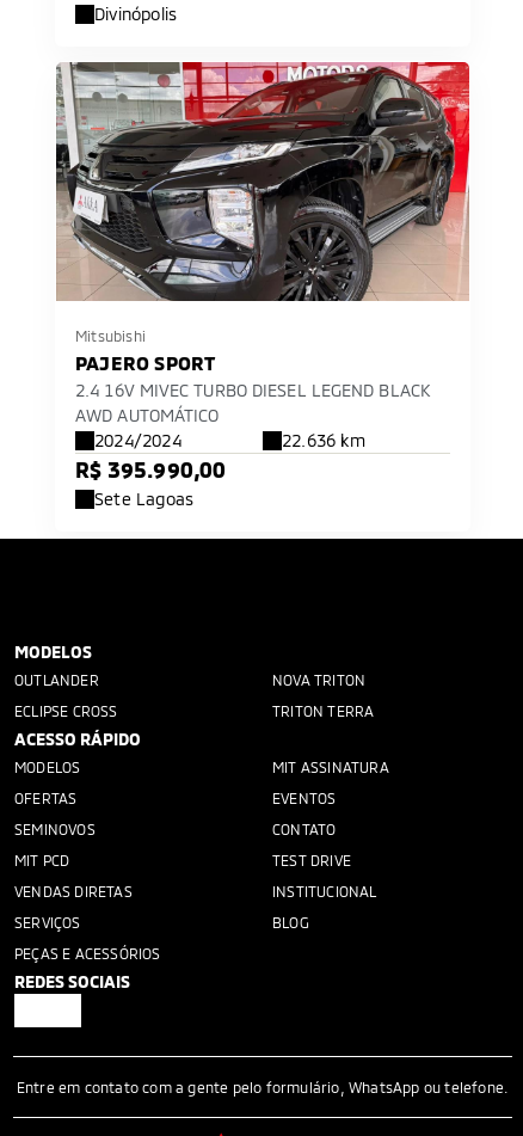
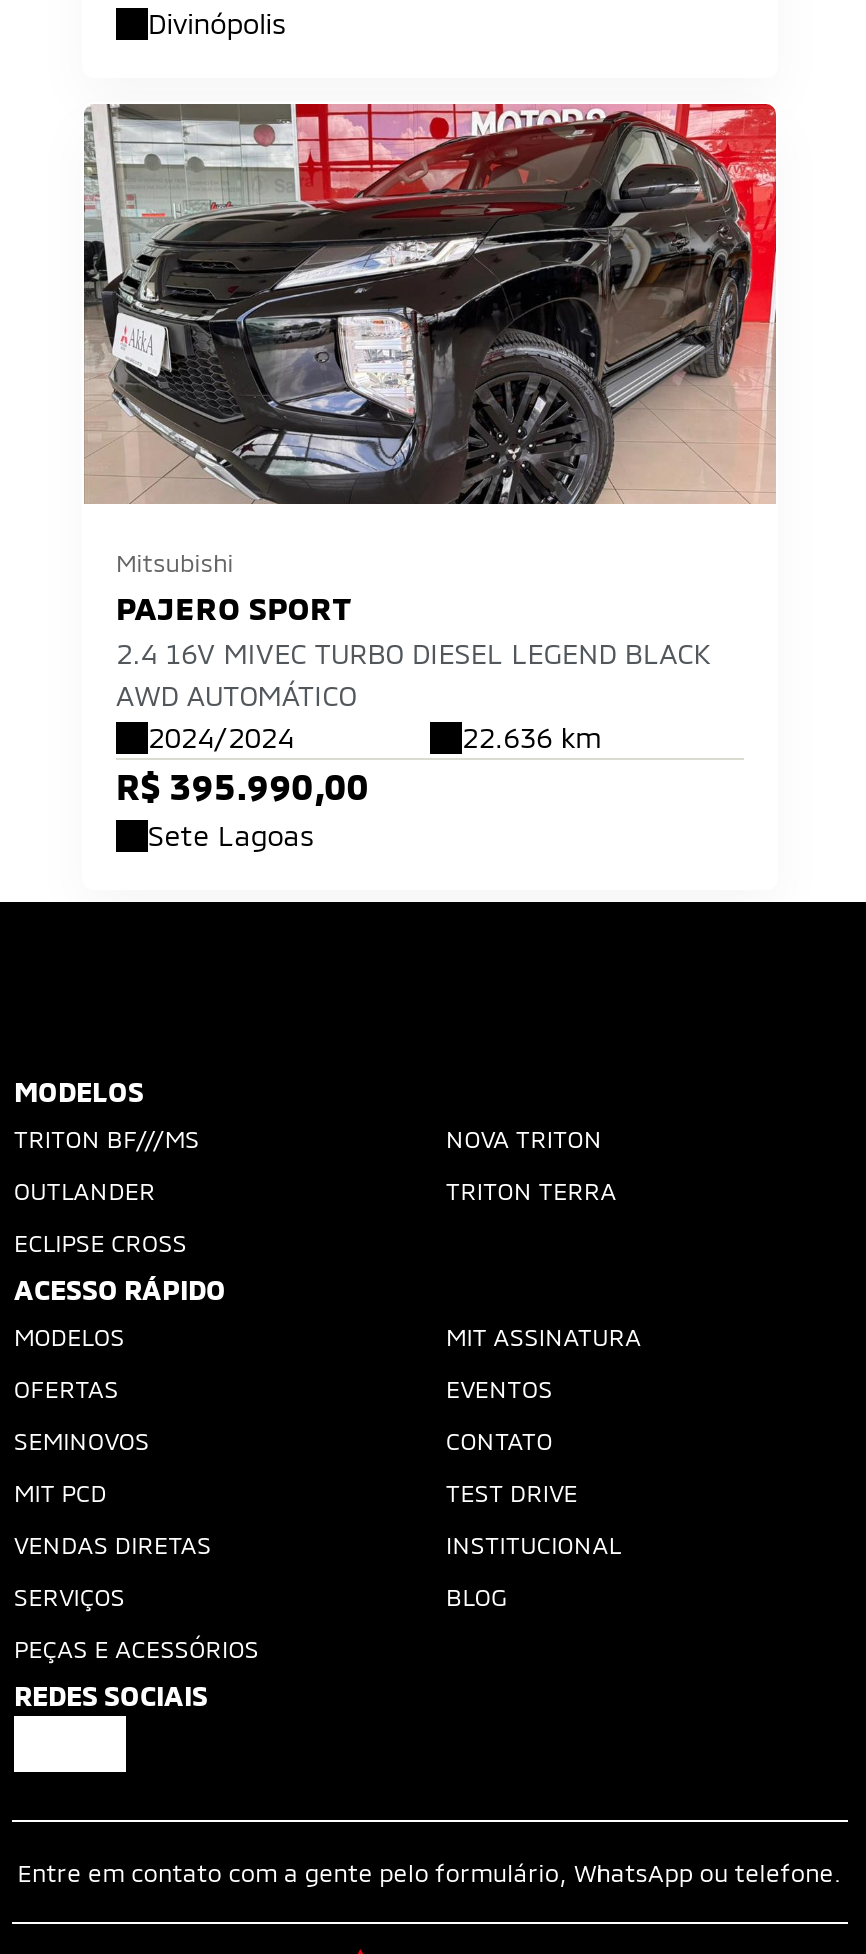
+ TRITON BF///MS
